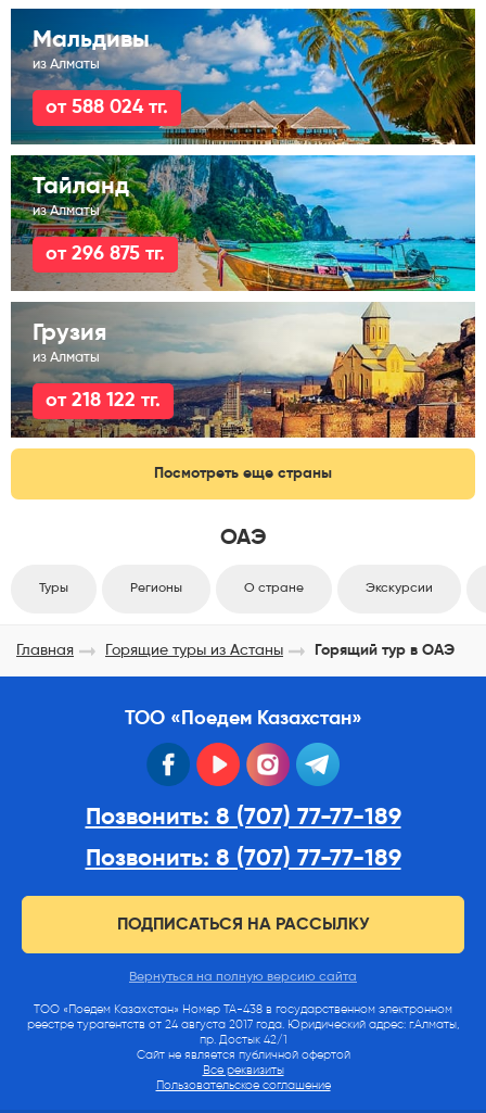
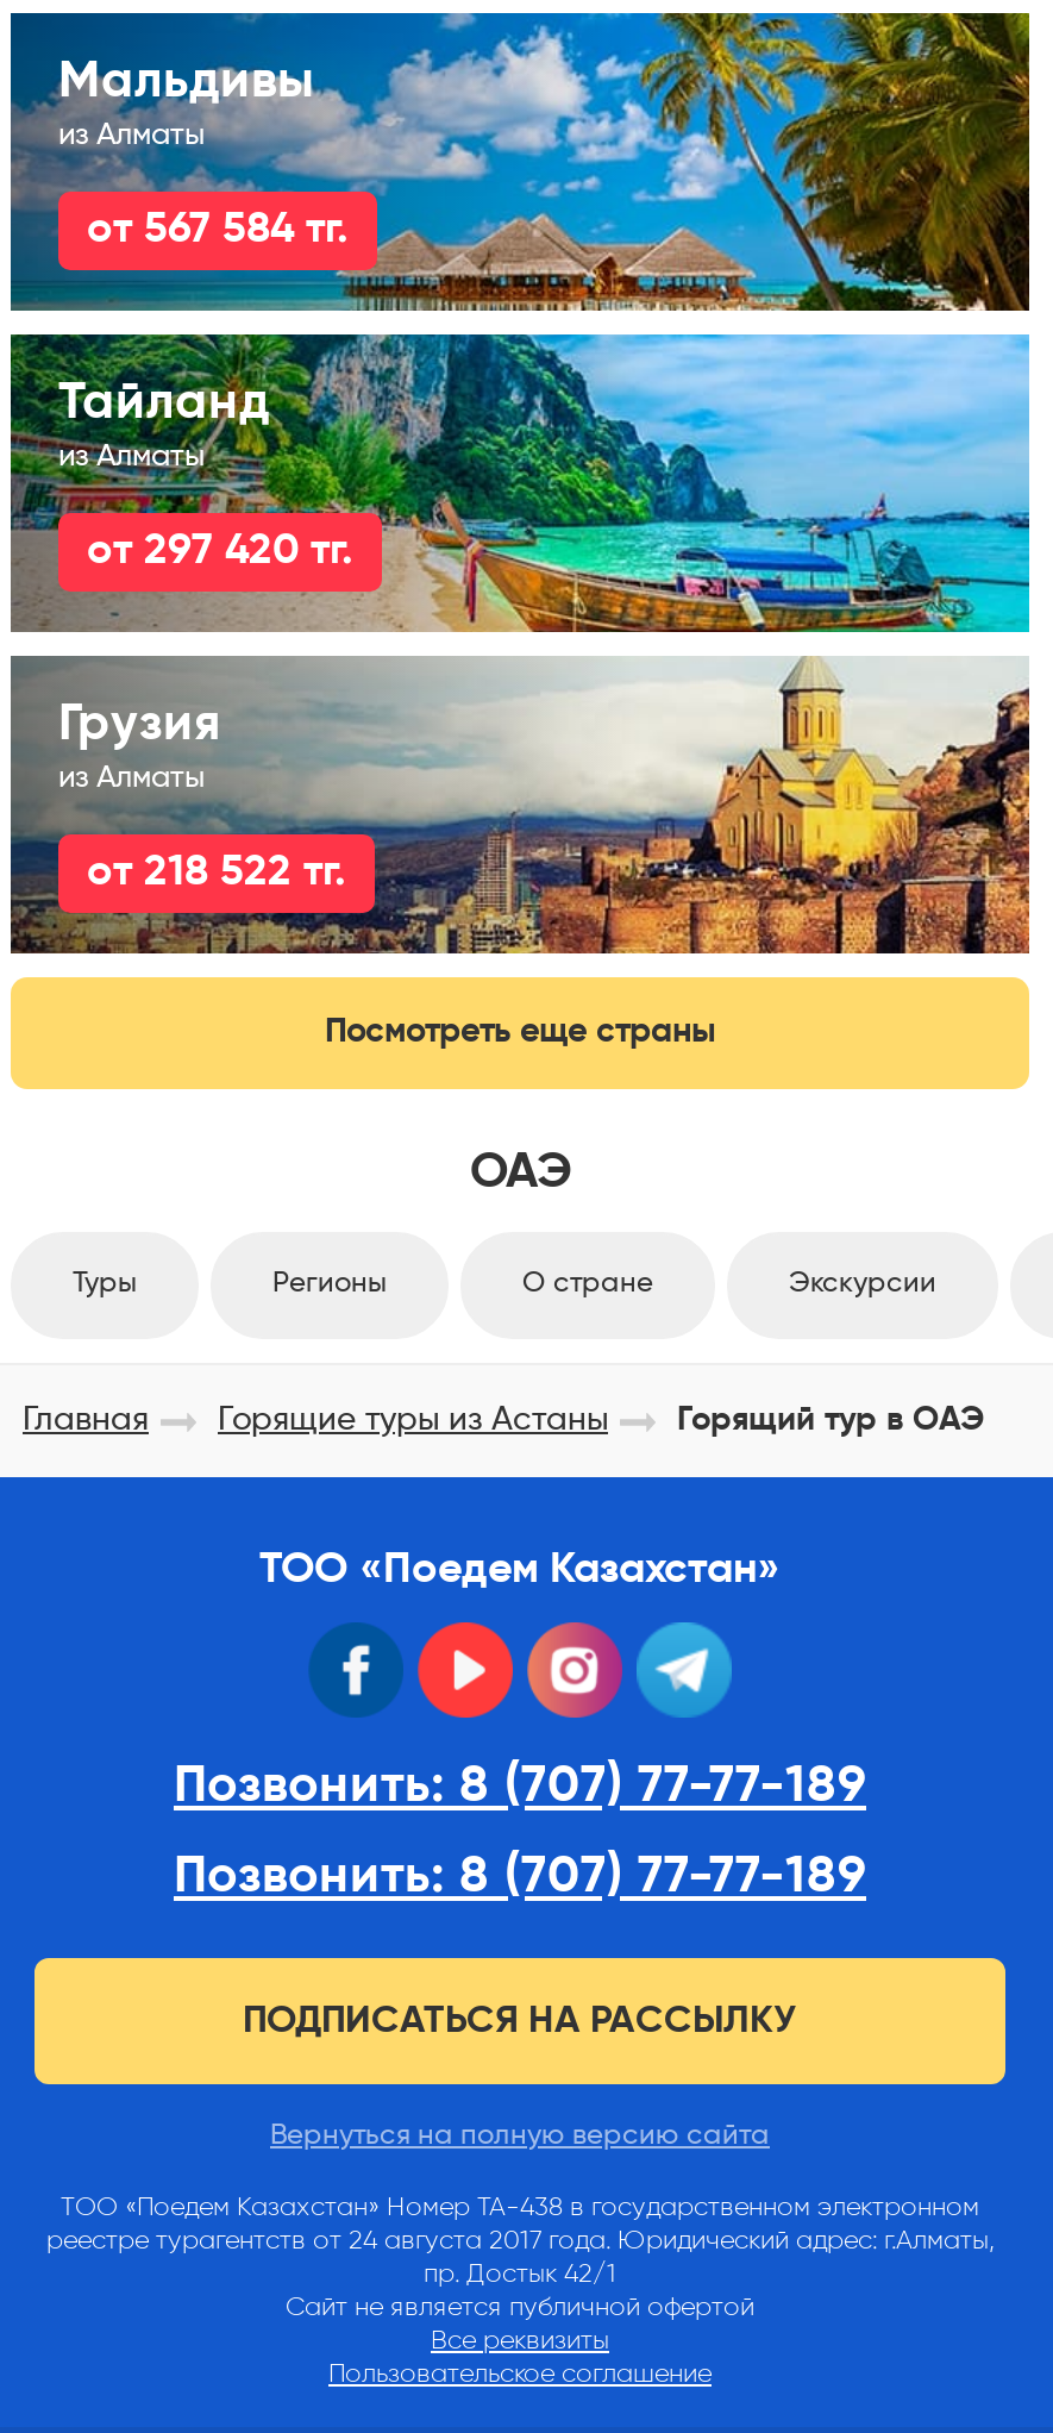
- от 588 024 тг.
+ от 567 584 тг.

- от 296 875 тг.
+ от 297 420 тг.

- от 218 122 тг.
+ от 218 522 тг.
